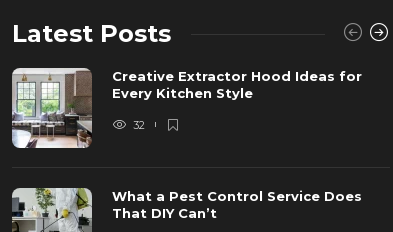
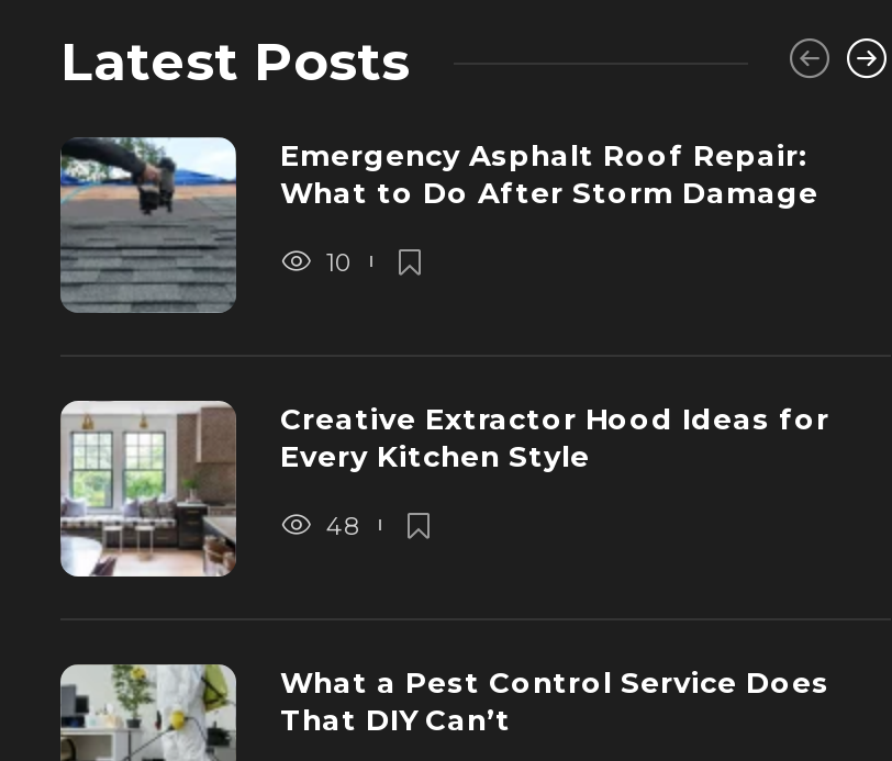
+ [image]
+ Emergency Asphalt Roof Repair:
+ What to Do After Storm Damage
+ 10

- 32
+ 48
